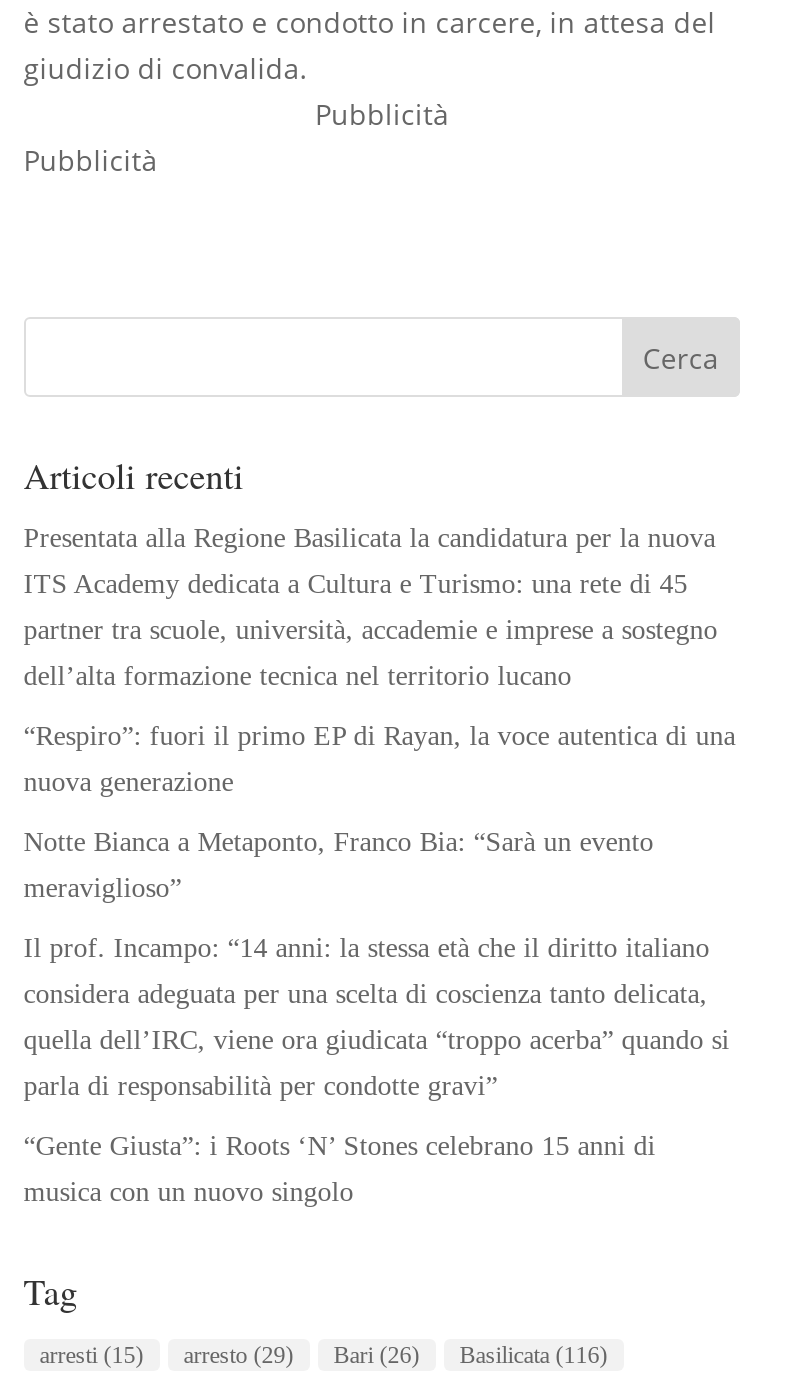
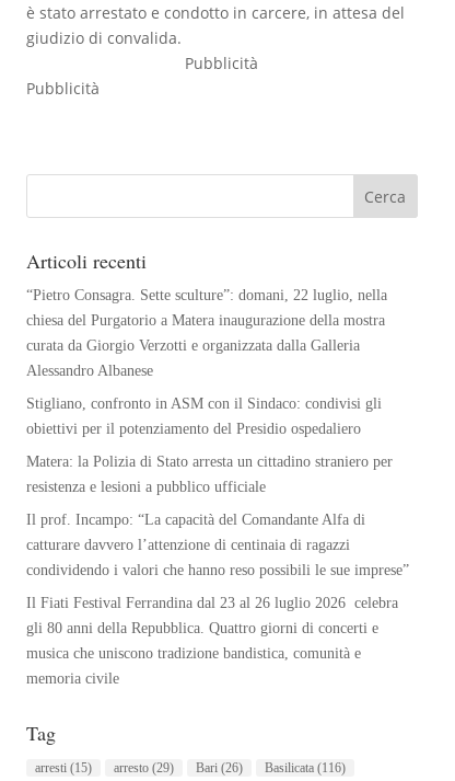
- Presentata alla Regione Basilicata la candidatura per la nuova
- ITS Academy dedicata a Cultura e Turismo: una rete di 45
- partner tra scuole, università, accademie e imprese a sostegno
- dell’alta formazione tecnica nel territorio lucano
- “Respiro”: fuori il primo EP di Rayan, la voce autentica di una
- nuova generazione
- Notte Bianca a Metaponto, Franco Bia: “Sarà un evento
- meraviglioso”
- Il prof. Incampo: “14 anni: la stessa età che il diritto italiano
- considera adeguata per una scelta di coscienza tanto delicata,
- quella dell’IRC, viene ora giudicata “troppo acerba” quando si
- parla di responsabilità per condotte gravi”
- “Gente Giusta”: i Roots ‘N’ Stones celebrano 15 anni di
- musica con un nuovo singolo
+ “Pietro Consagra. Sette sculture”: domani, 22 luglio, nella
+ chiesa del Purgatorio a Matera inaugurazione della mostra
+ curata da Giorgio Verzotti e organizzata dalla Galleria
+ Alessandro Albanese
+ Stigliano, confronto in ASM con il Sindaco: condivisi gli
+ obiettivi per il potenziamento del Presidio ospedaliero
+ Matera: la Polizia di Stato arresta un cittadino straniero per
+ resistenza e lesioni a pubblico ufficiale
+ Il prof. Incampo: “La capacità del Comandante Alfa di
+ catturare davvero l’attenzione di centinaia di ragazzi
+ condividendo i valori che hanno reso possibili le sue imprese”
+ Il Fiati Festival Ferrandina dal 23 al 26 luglio 2026 celebra
+ gli 80 anni della Repubblica. Quattro giorni di concerti e
+ musica che uniscono tradizione bandistica, comunità e
+ memoria civile
